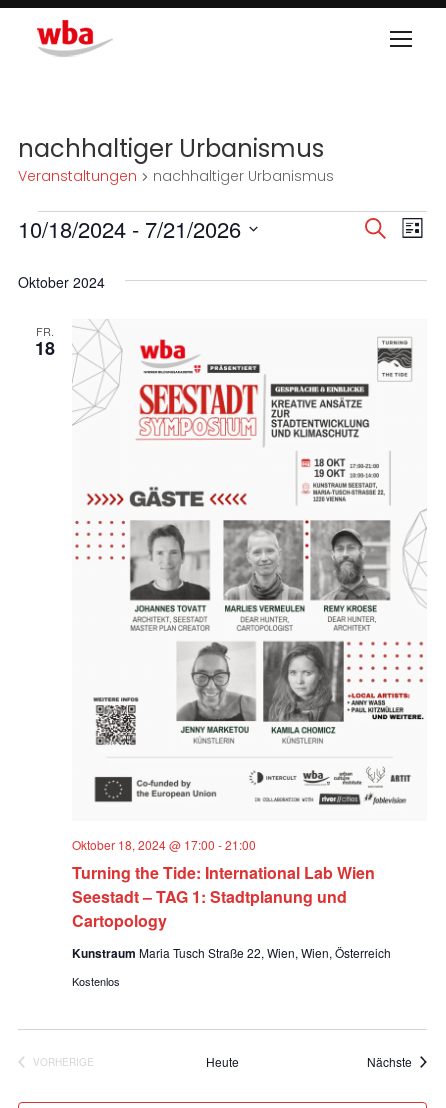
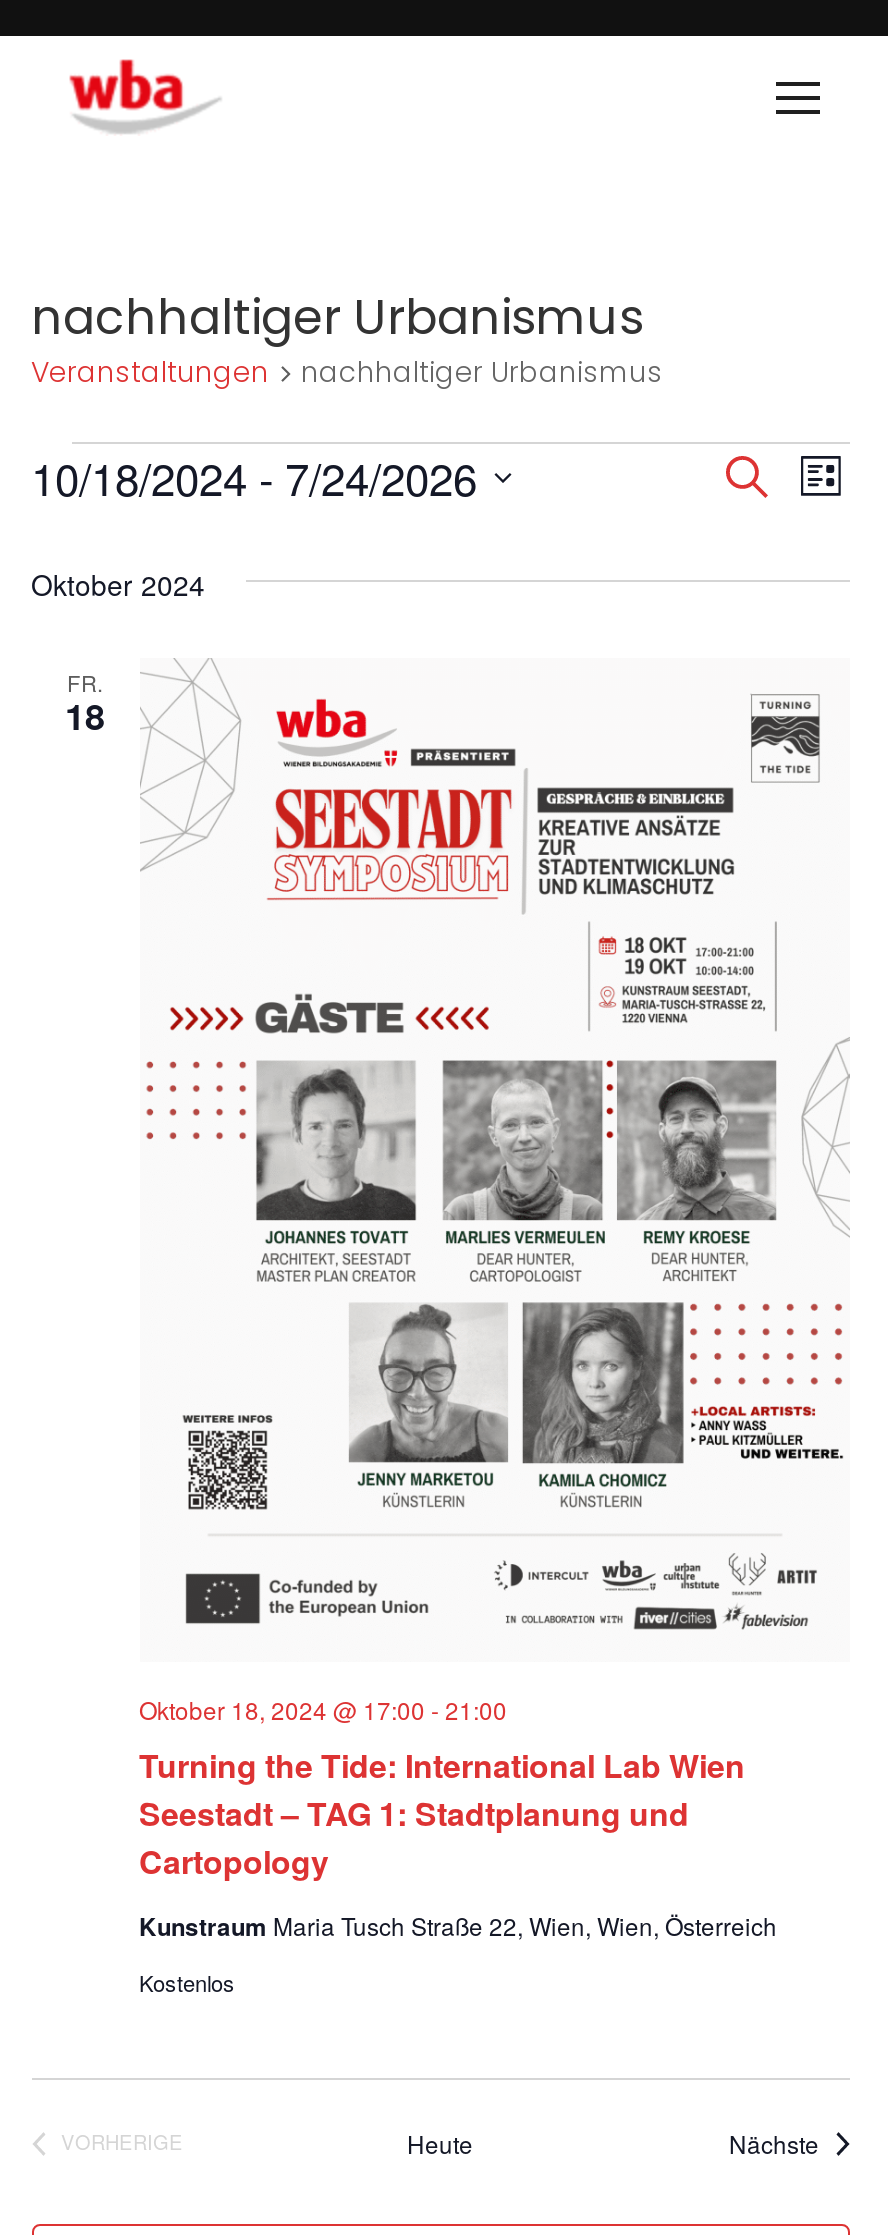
- 10/18/2024 - 7/21/2026
+ 10/18/2024 - 7/24/2026
